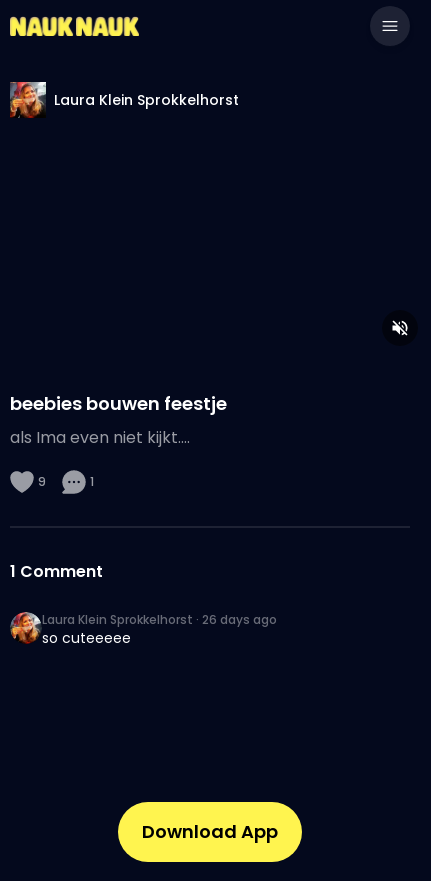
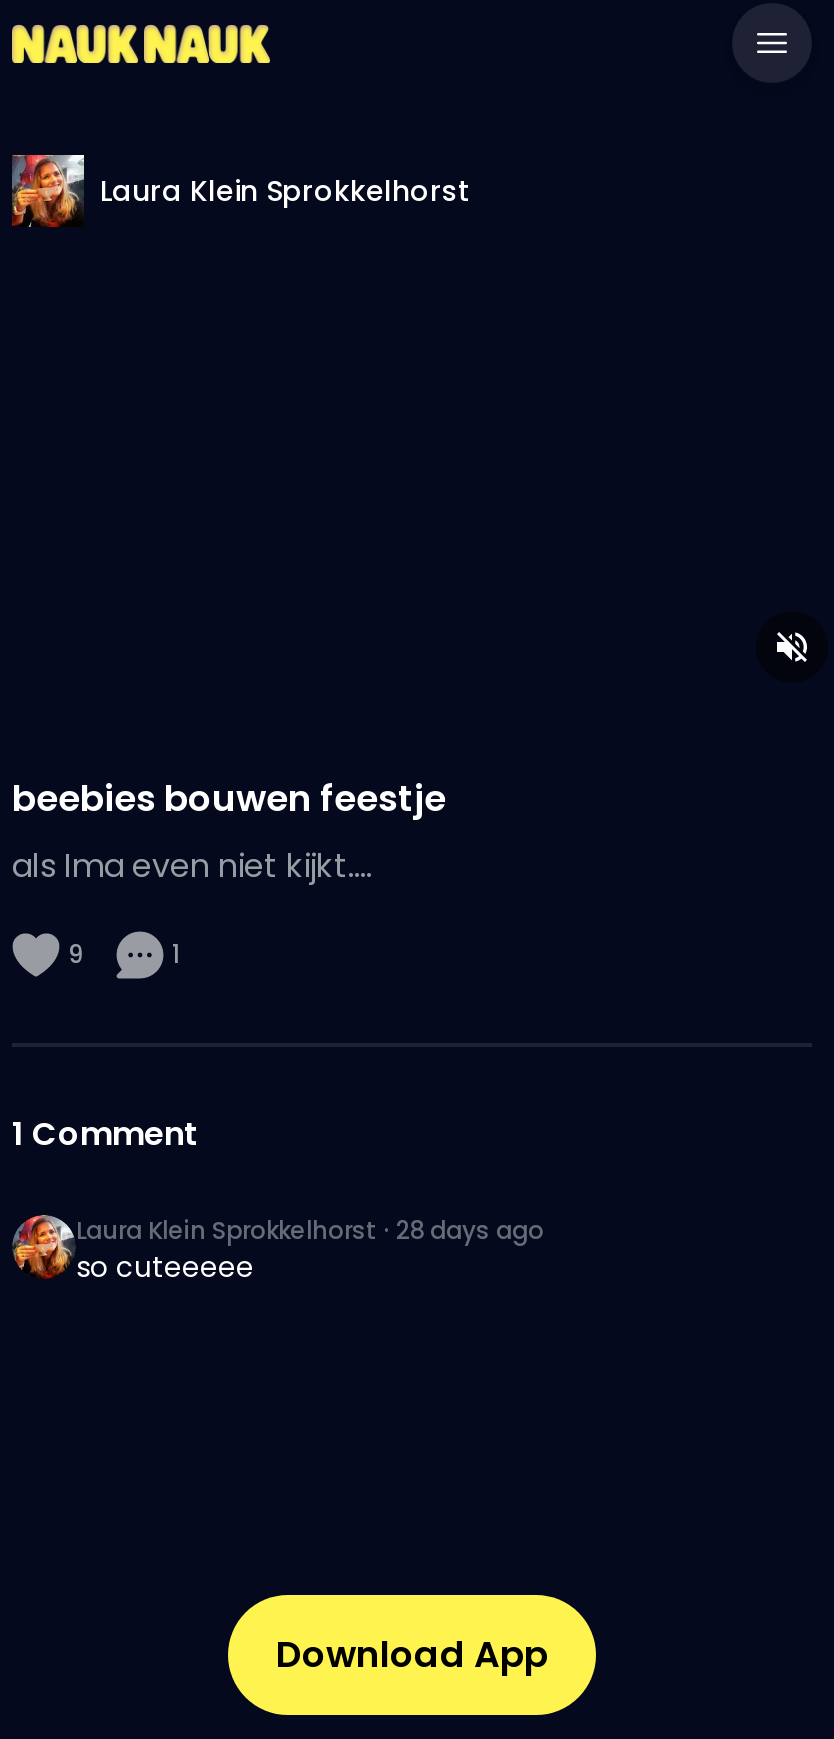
- Laura Klein Sprokkelhorst · 26 days ago
+ Laura Klein Sprokkelhorst · 28 days ago
